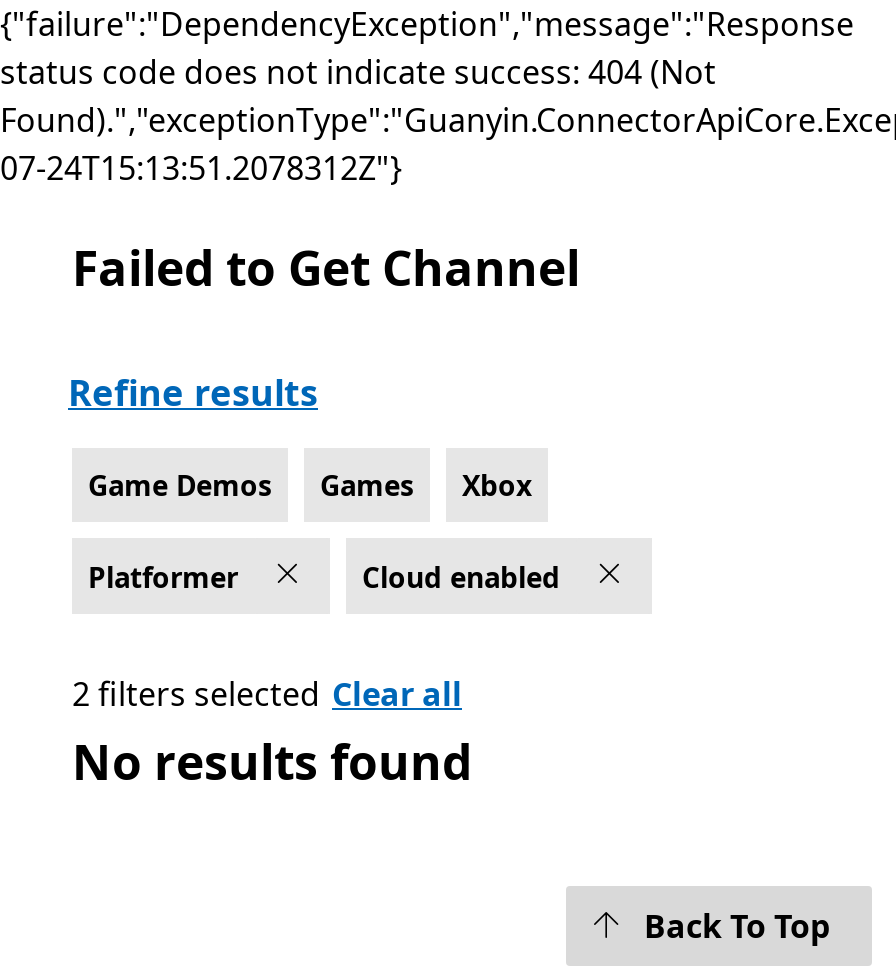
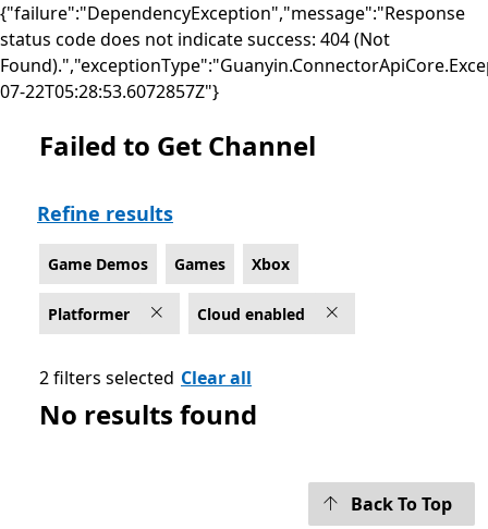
- 07-24T15:13:51.2078312Z"}
+ 07-22T05:28:53.6072857Z"}
